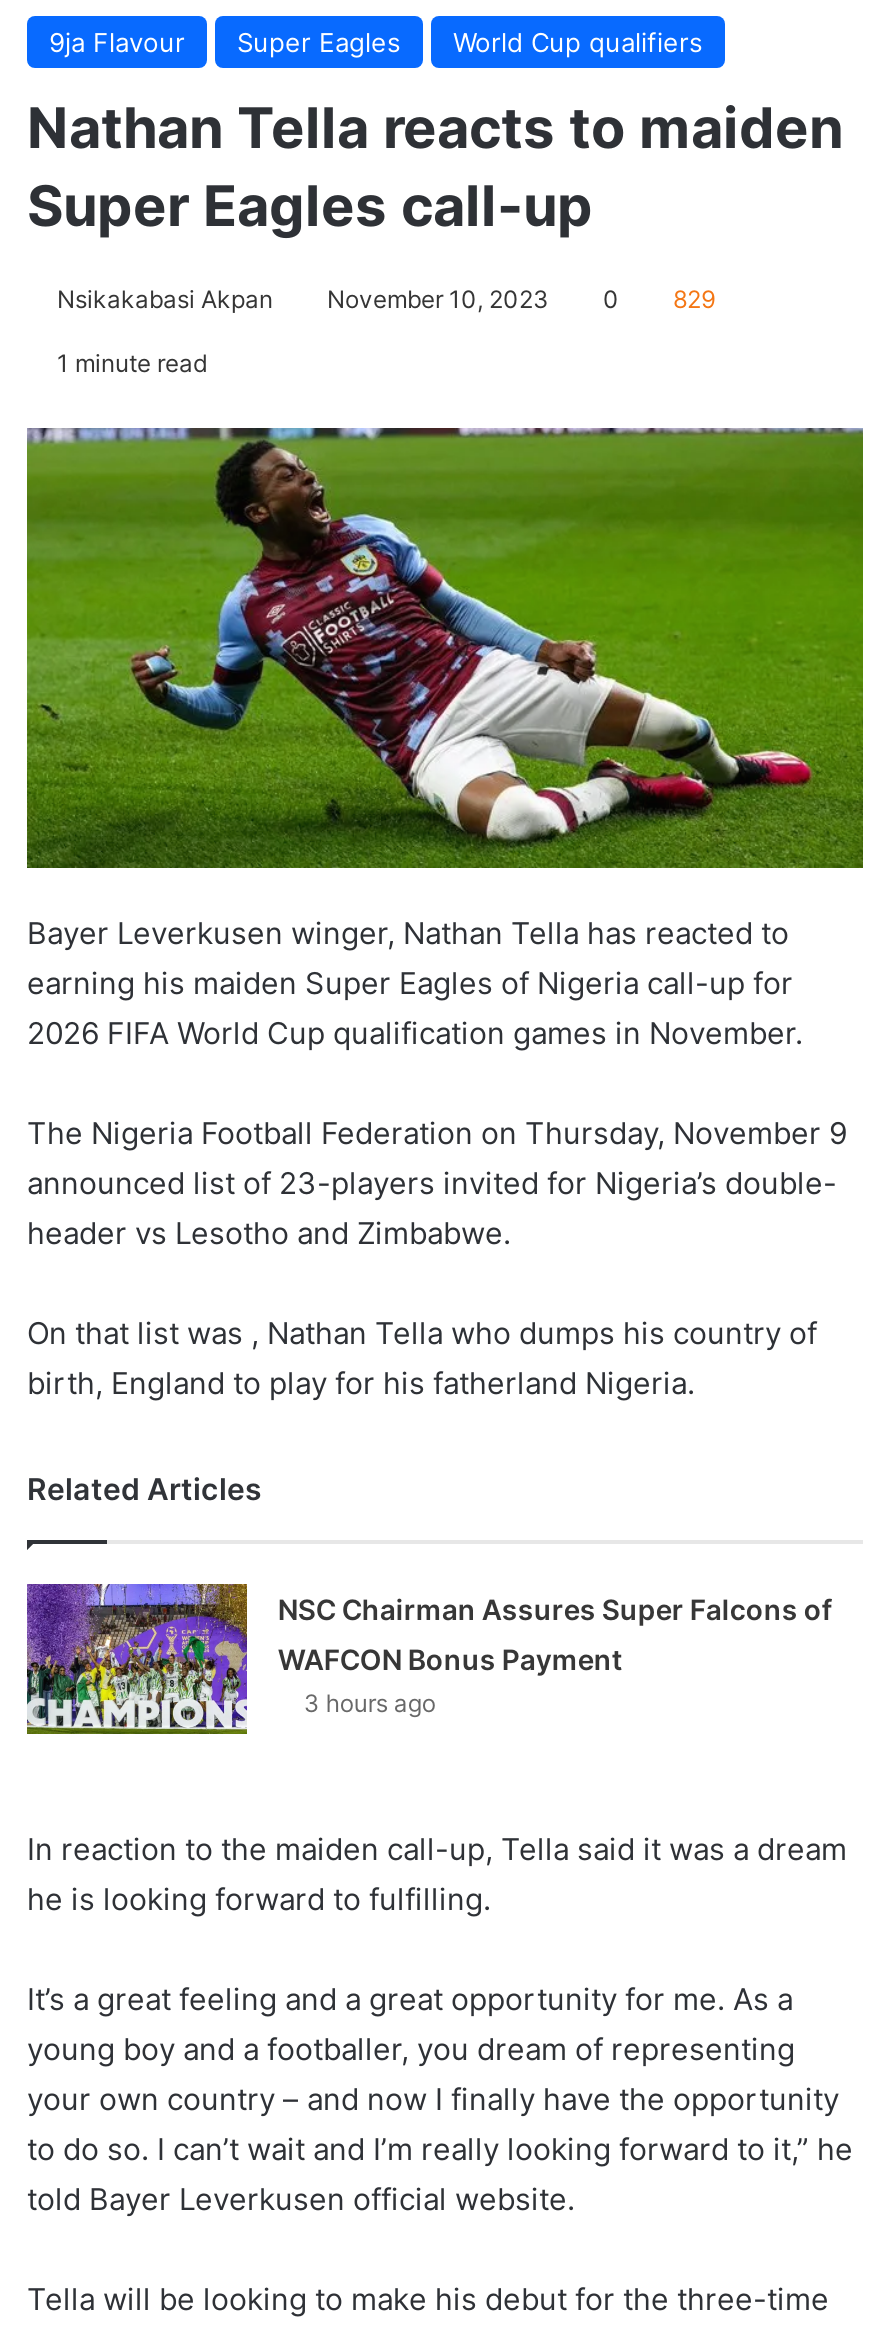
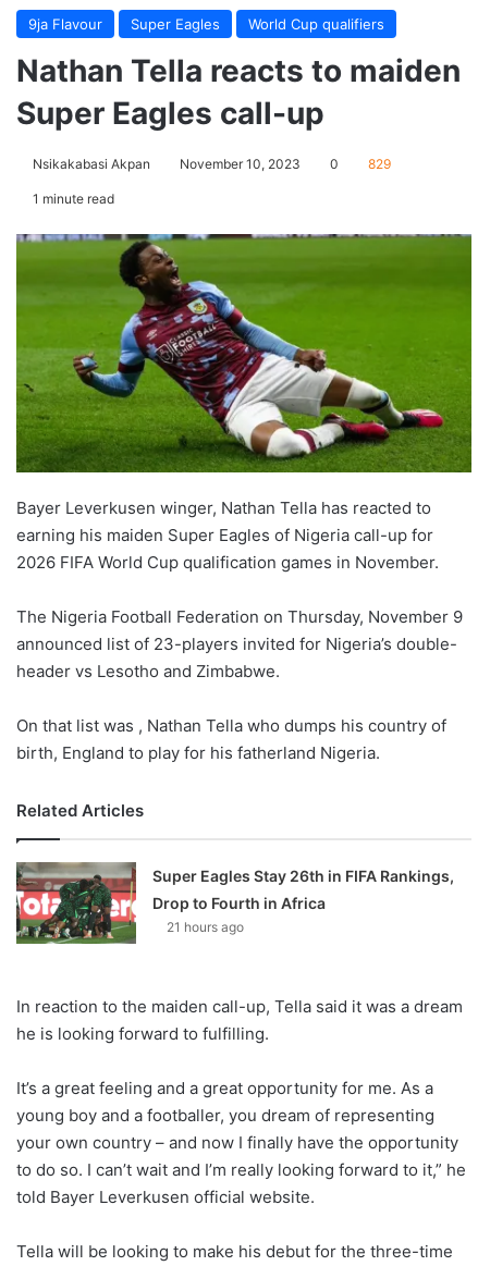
- [image]
- NSC Chairman Assures Super Falcons of
+ [image]
+ Super Eagles Stay 26th in FIFA Rankings,

- WAFCON Bonus Payment
- 3 hours ago
+ Drop to Fourth in Africa
+ 21 hours ago
